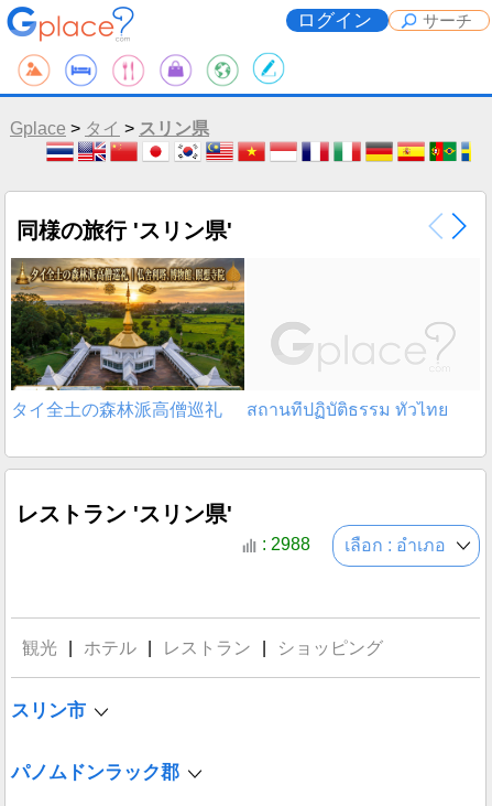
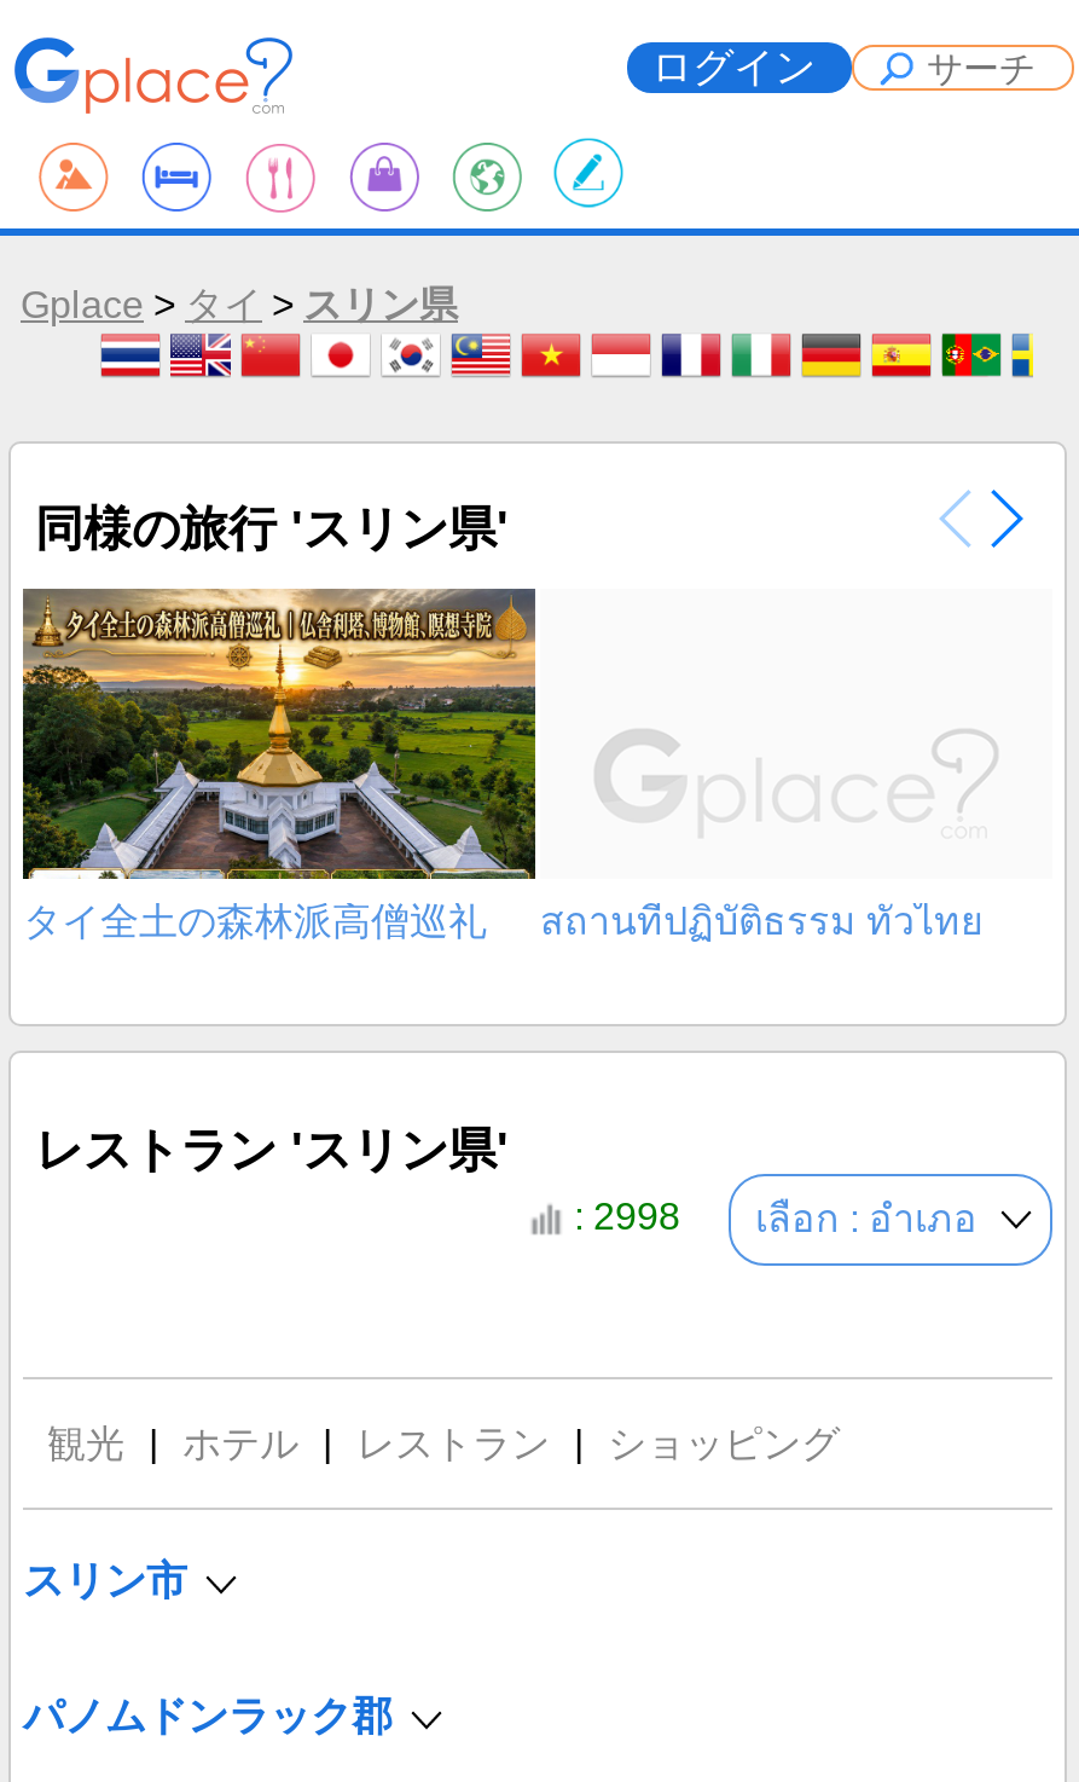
- : 2988 เลือก : อำเภอ
+ : 2998 เลือก : อำเภอ
